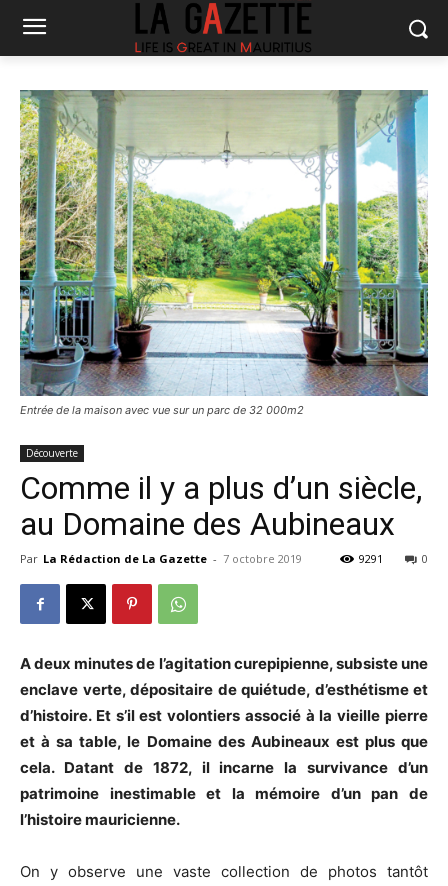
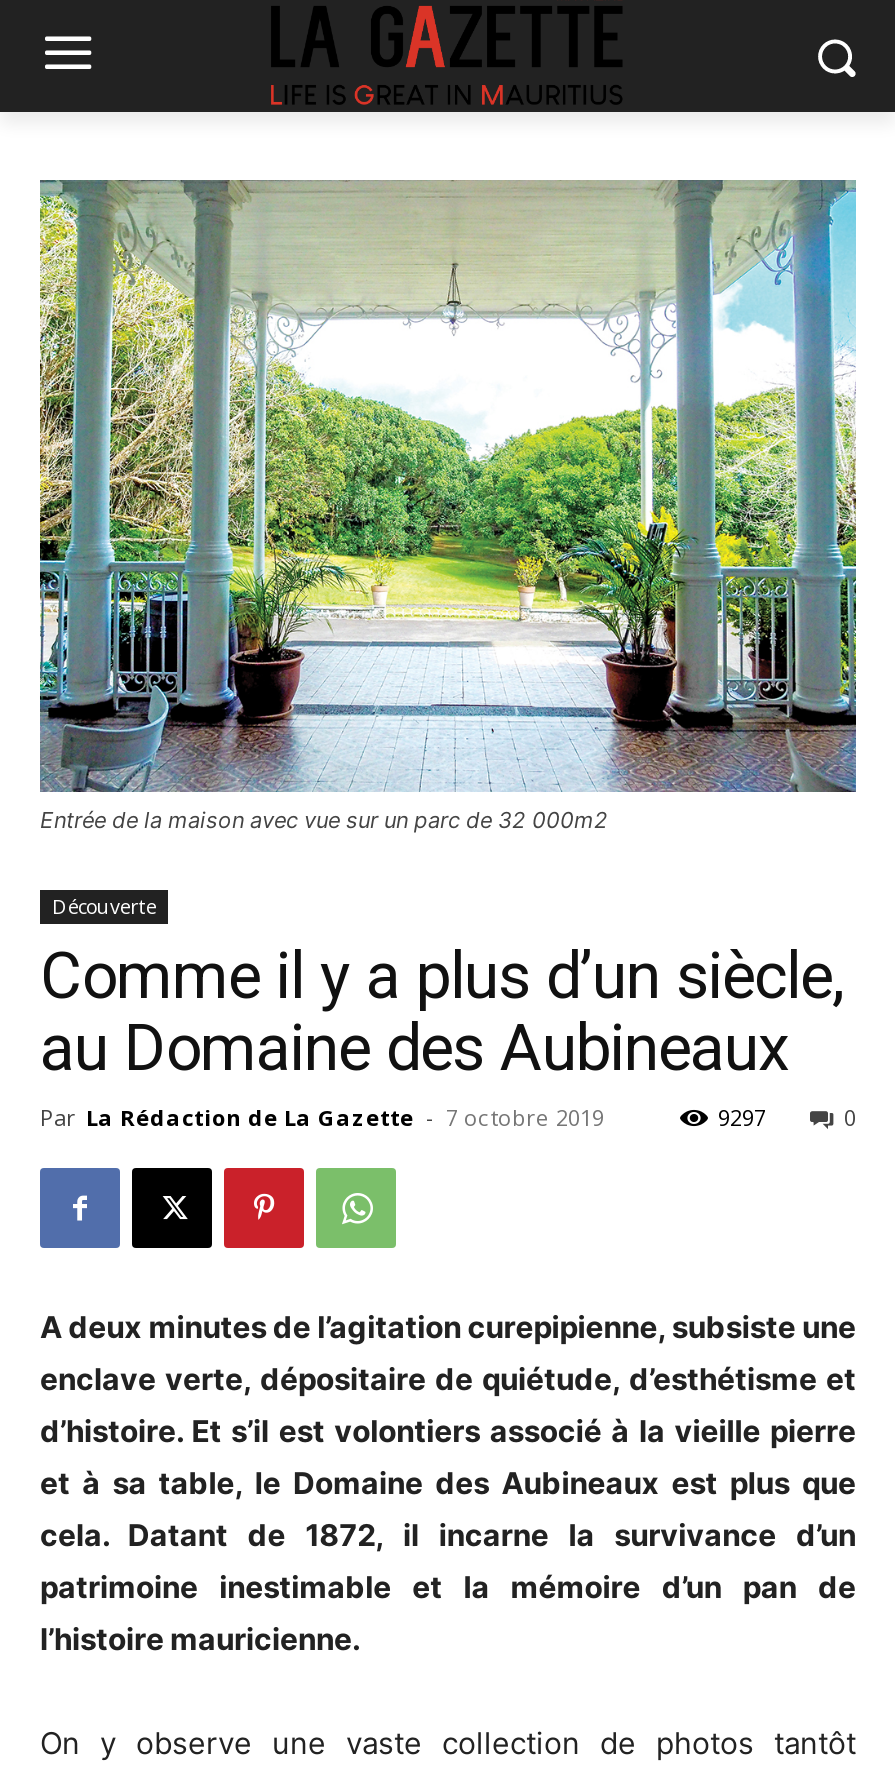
- 9291
+ 9297
